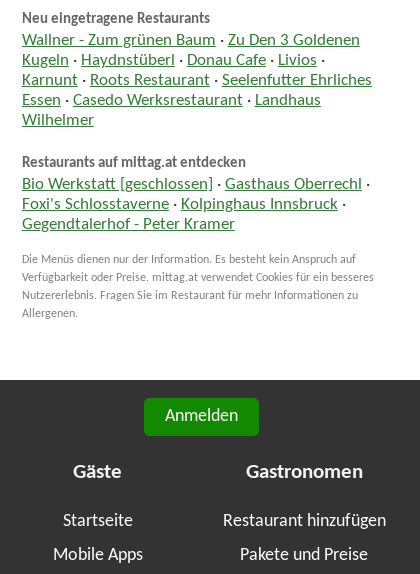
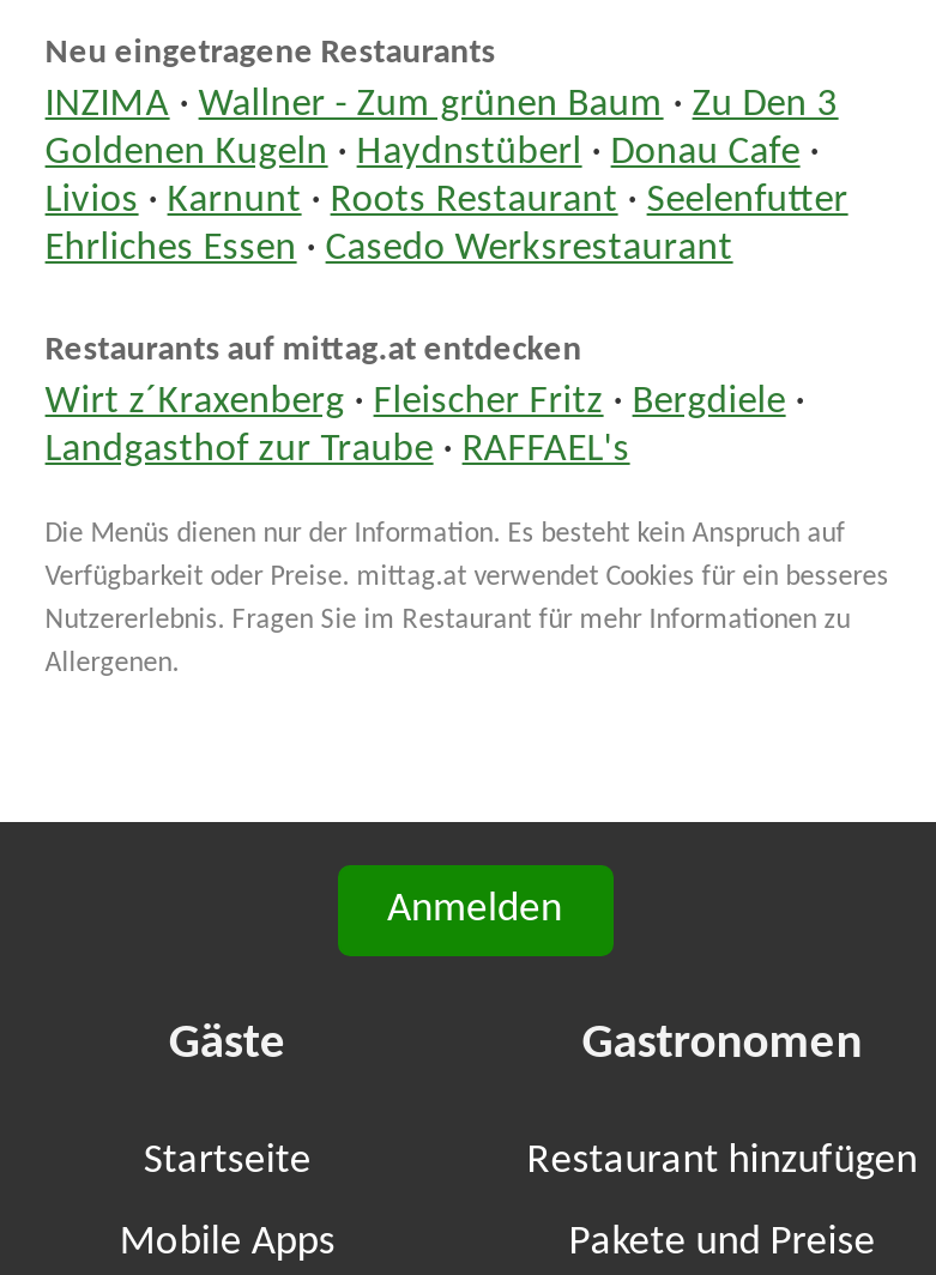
- Wallner - Zum grünen Baum · Zu Den 3 Goldenen
- Kugeln · Haydnstüberl · Donau Cafe · Livios ·
- Karnunt · Roots Restaurant · Seelenfutter Ehrliches
- Essen · Casedo Werksrestaurant · Landhaus
- Wilhelmer
+ INZIMA · Wallner - Zum grünen Baum · Zu Den 3
+ Goldenen Kugeln · Haydnstüberl · Donau Cafe ·
+ Livios · Karnunt · Roots Restaurant · Seelenfutter
+ Ehrliches Essen · Casedo Werksrestaurant

- Bio Werkstatt [geschlossen] · Gasthaus Oberrechl ·
- Foxi's Schlosstaverne · Kolpinghaus Innsbruck ·
- Gegendtalerhof - Peter Kramer
+ Wirt z´Kraxenberg · Fleischer Fritz · Bergdiele ·
+ Landgasthof zur Traube · RAFFAEL's
